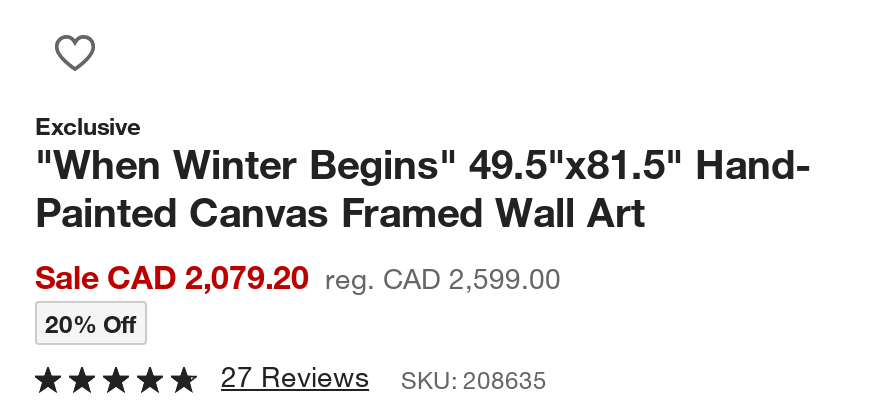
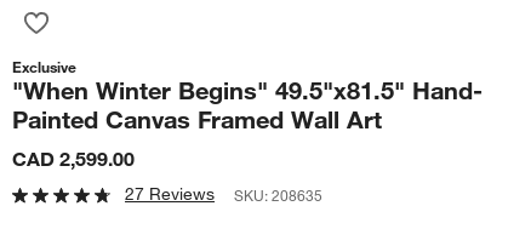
- Sale CAD 2,079.20 reg. CAD 2,599.00
- 20% Off
+ CAD 2,599.00
